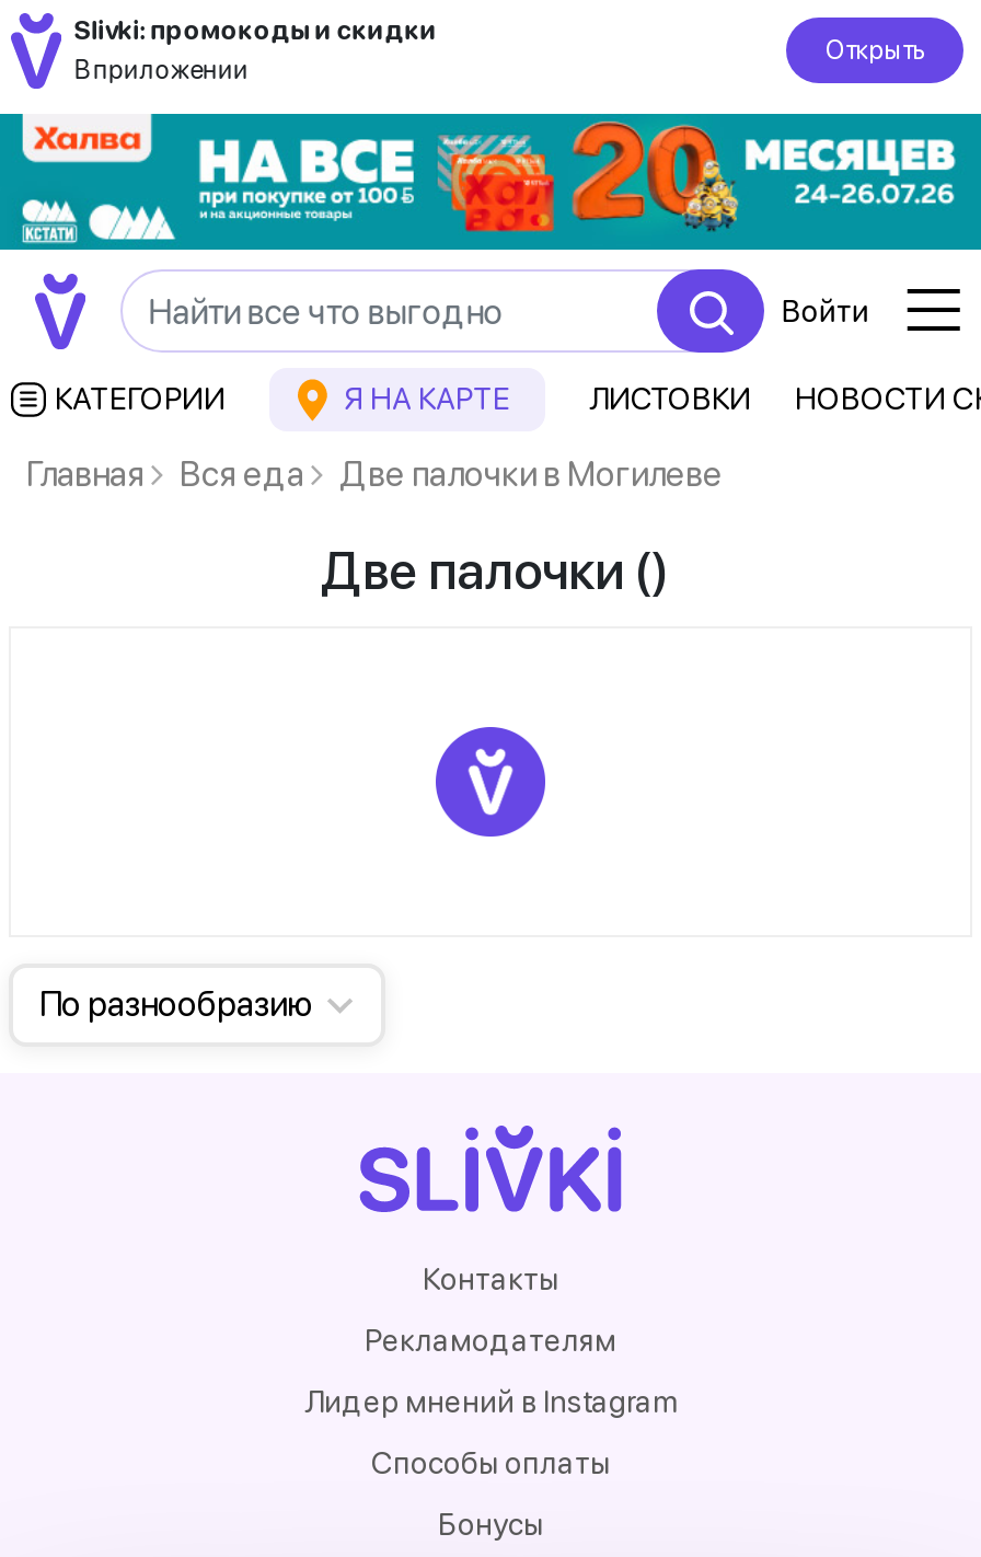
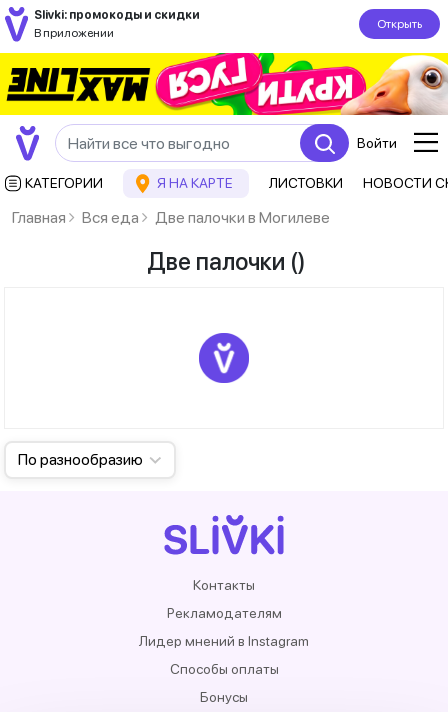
- [image]
+ [image]
